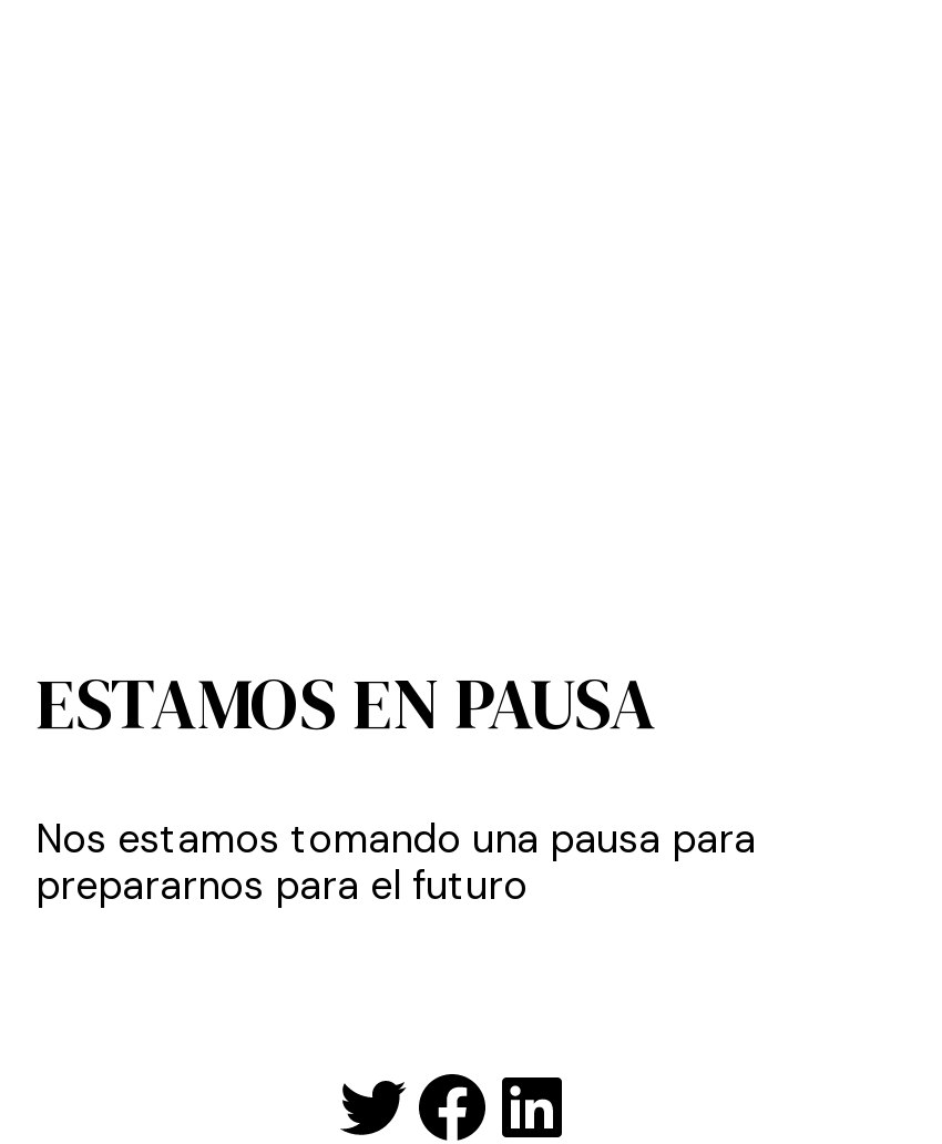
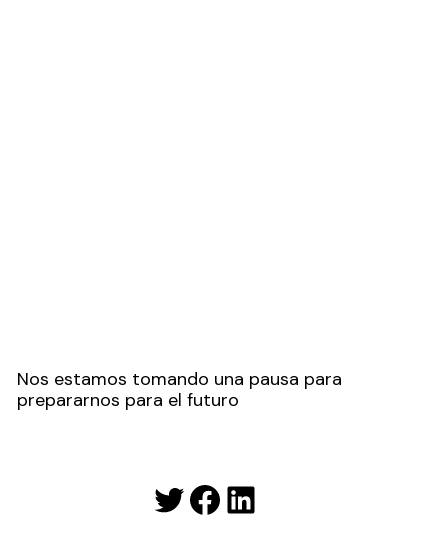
- ESTAMOS EN PAUSA
